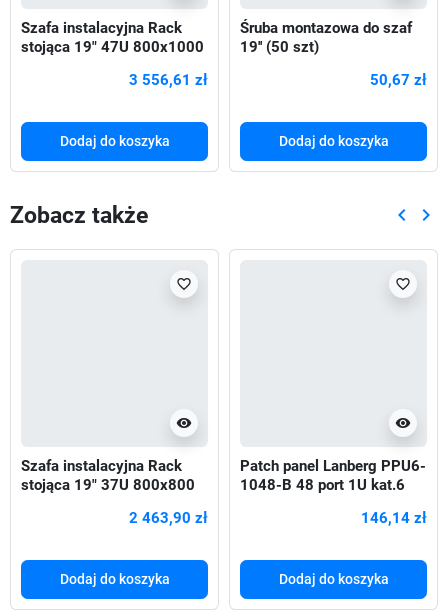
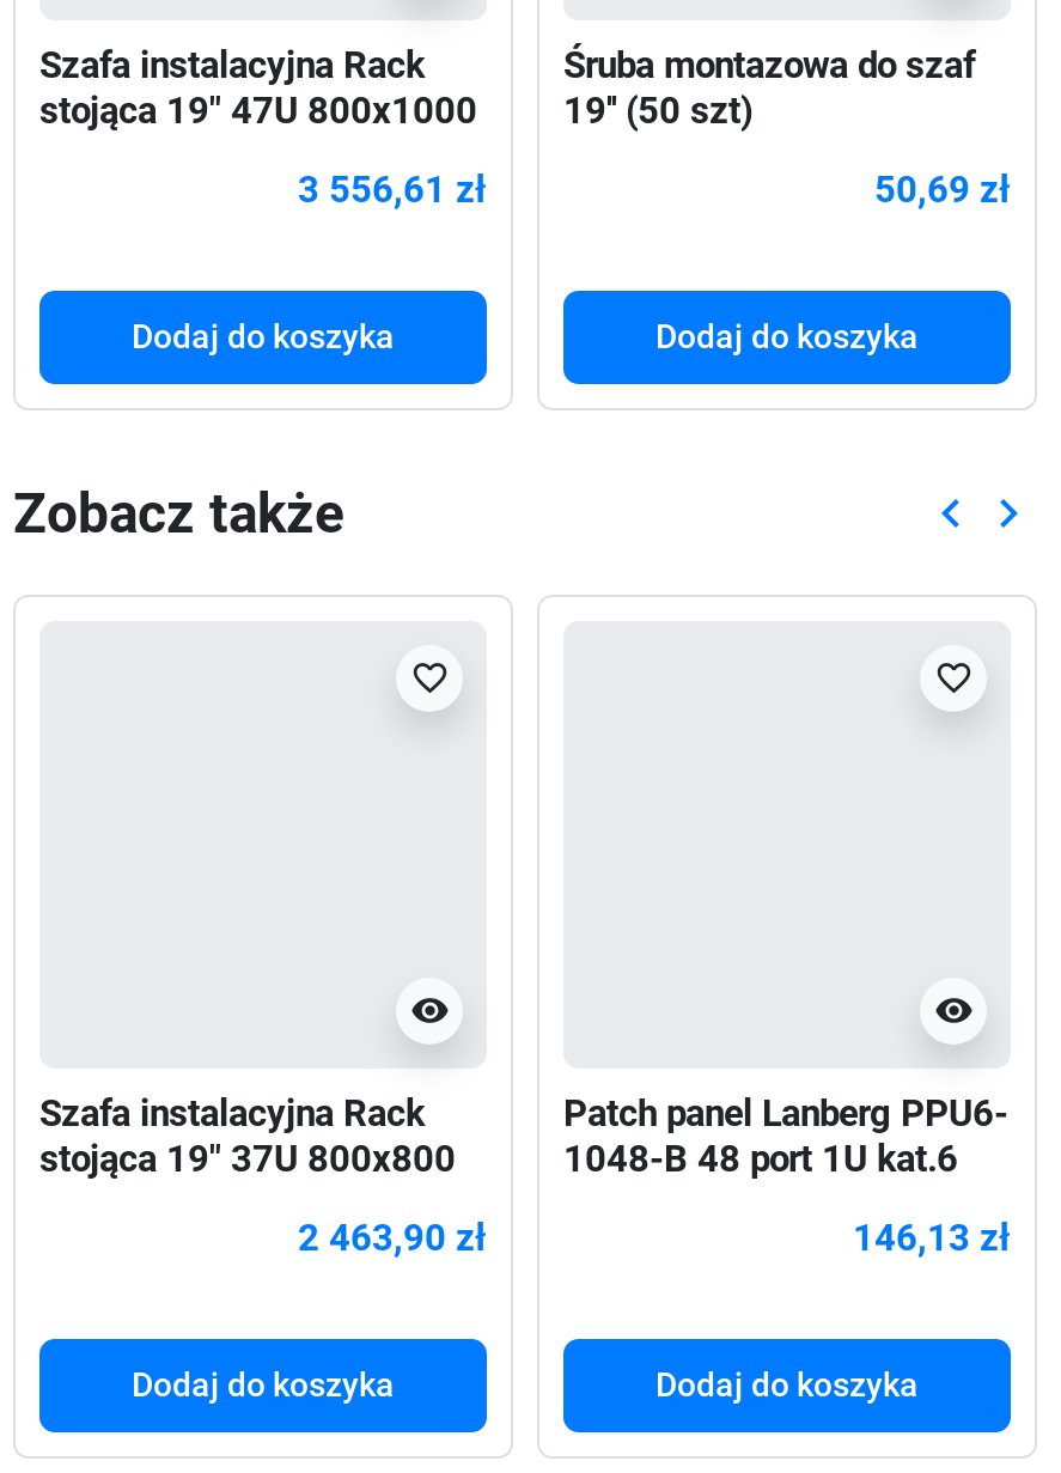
- 50,67 zł
+ 50,69 zł

- 146,14 zł
+ 146,13 zł
